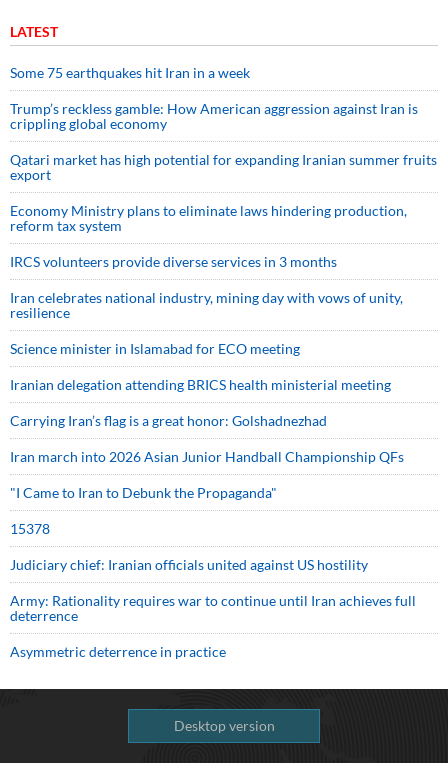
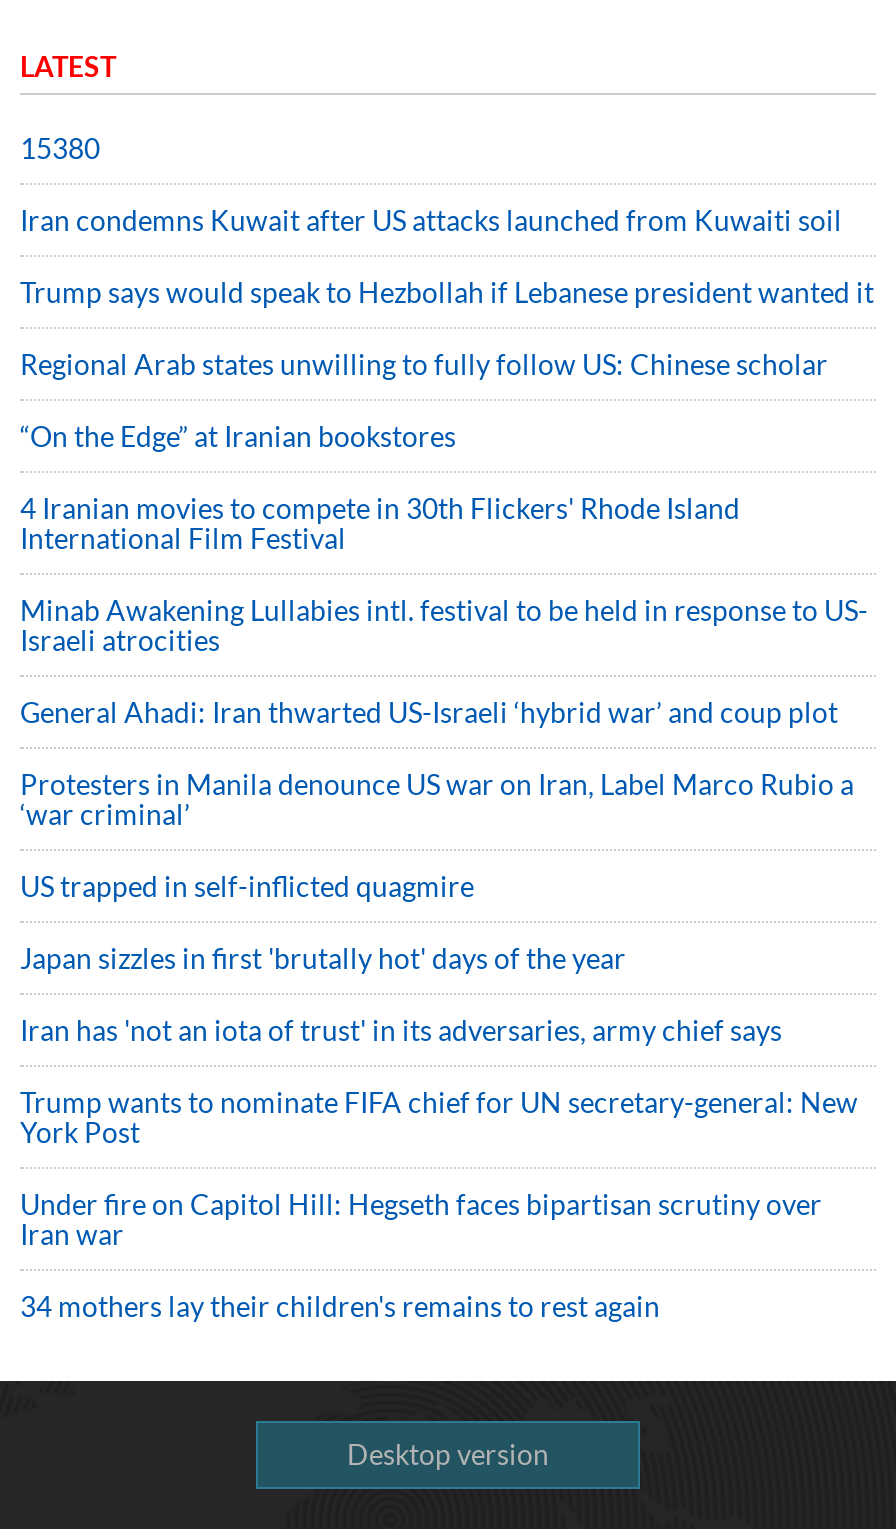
- Some 75 earthquakes hit Iran in a week
+ 15380

- Trump’s reckless gamble: How American aggression against Iran is
- crippling global economy
+ Iran condemns Kuwait after US attacks launched from Kuwaiti soil

- Qatari market has high potential for expanding Iranian summer fruits
- export
+ Trump says would speak to Hezbollah if Lebanese president wanted it

- Economy Ministry plans to eliminate laws hindering production,
- reform tax system
+ Regional Arab states unwilling to fully follow US: Chinese scholar

- IRCS volunteers provide diverse services in 3 months
+ “On the Edge” at Iranian bookstores

- Iran celebrates national industry, mining day with vows of unity,
- resilience
+ 4 Iranian movies to compete in 30th Flickers' Rhode Island
+ International Film Festival

- Science minister in Islamabad for ECO meeting
+ Minab Awakening Lullabies intl. festival to be held in response to US-
+ Israeli atrocities

- Iranian delegation attending BRICS health ministerial meeting
+ General Ahadi: Iran thwarted US-Israeli ‘hybrid war’ and coup plot

- Carrying Iran’s flag is a great honor: Golshadnezhad
+ Protesters in Manila denounce US war on Iran, Label Marco Rubio a
+ ‘war criminal’

- Iran march into 2026 Asian Junior Handball Championship QFs
+ US trapped in self-inflicted quagmire

- "I Came to Iran to Debunk the Propaganda"
+ Japan sizzles in first 'brutally hot' days of the year

- 15378
+ Iran has 'not an iota of trust' in its adversaries, army chief says

- Judiciary chief: Iranian officials united against US hostility
+ Trump wants to nominate FIFA chief for UN secretary-general: New
+ York Post

- Army: Rationality requires war to continue until Iran achieves full
- deterrence
+ Under fire on Capitol Hill: Hegseth faces bipartisan scrutiny over
+ Iran war

- Asymmetric deterrence in practice
+ 34 mothers lay their children's remains to rest again
